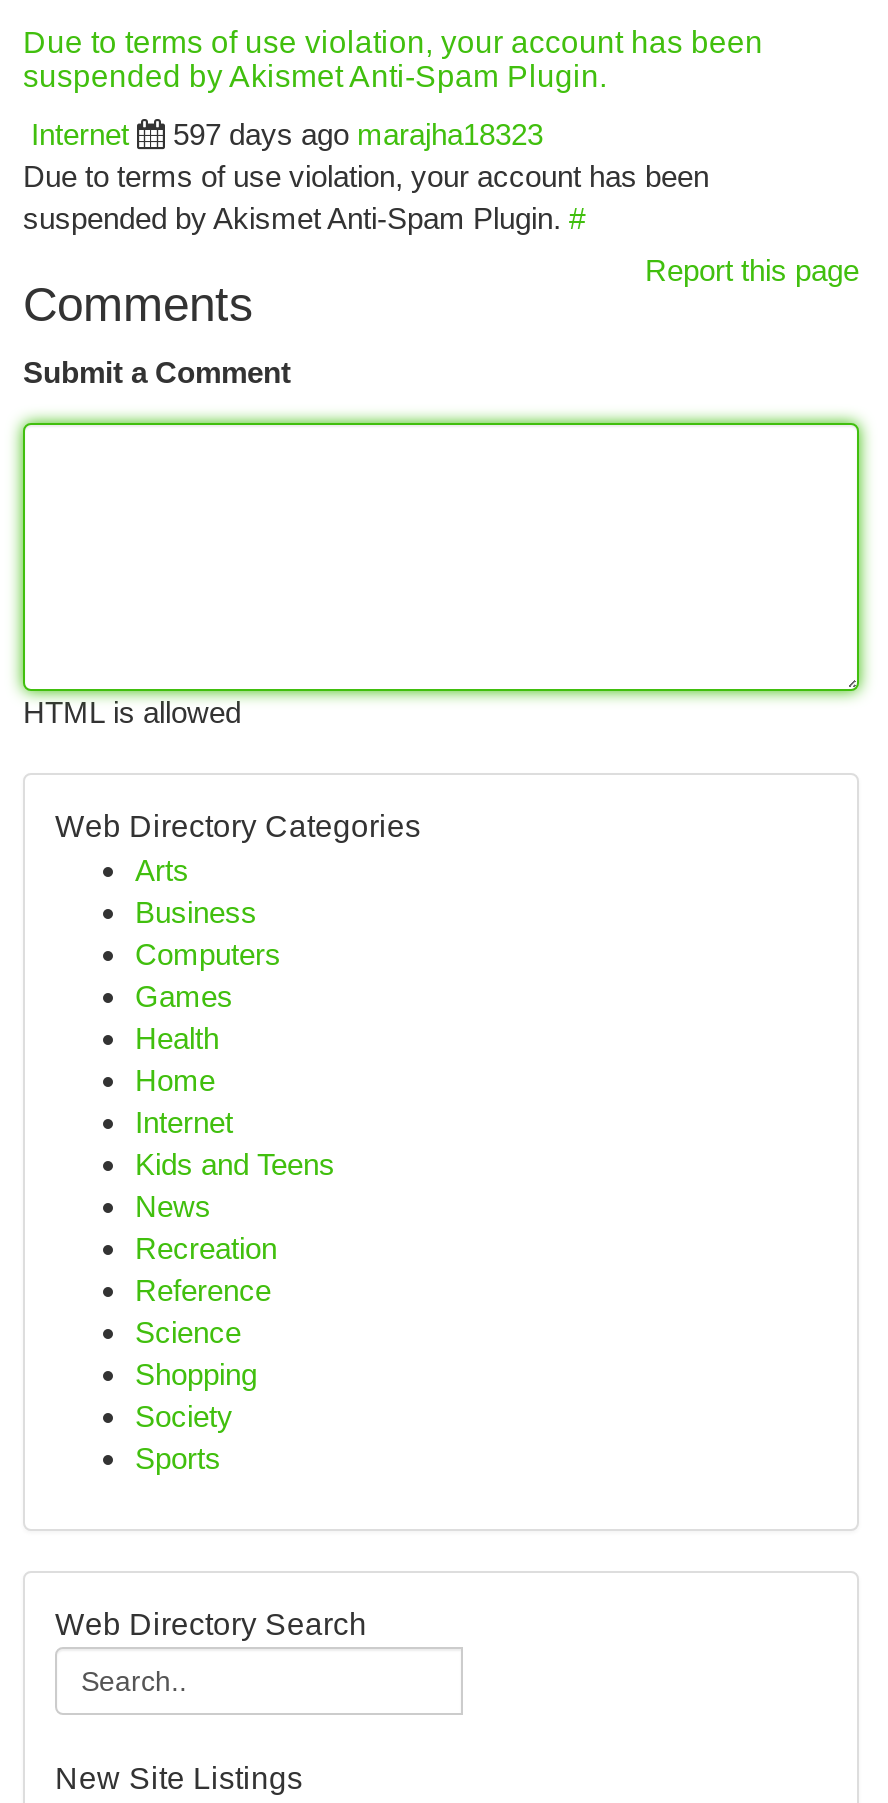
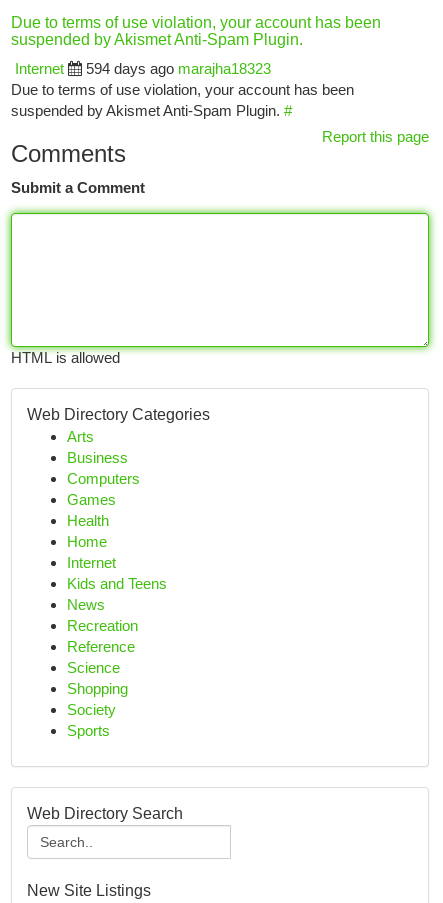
- 597 days ago marajha18323
+ 594 days ago marajha18323
